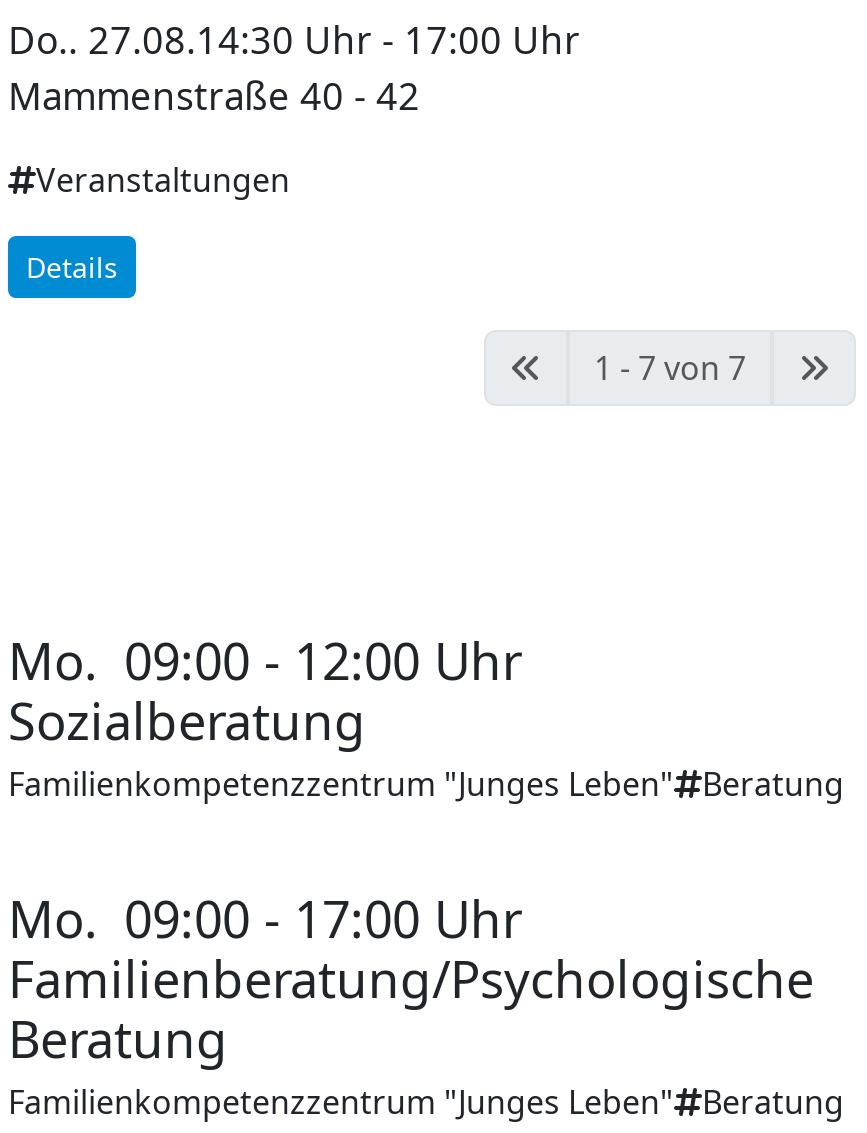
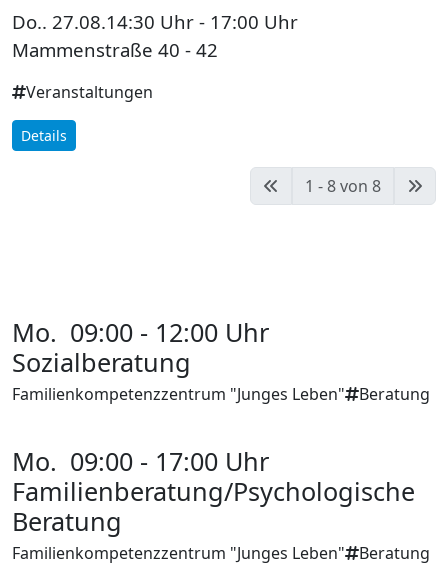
- 1 - 7 von 7
+ 1 - 8 von 8
